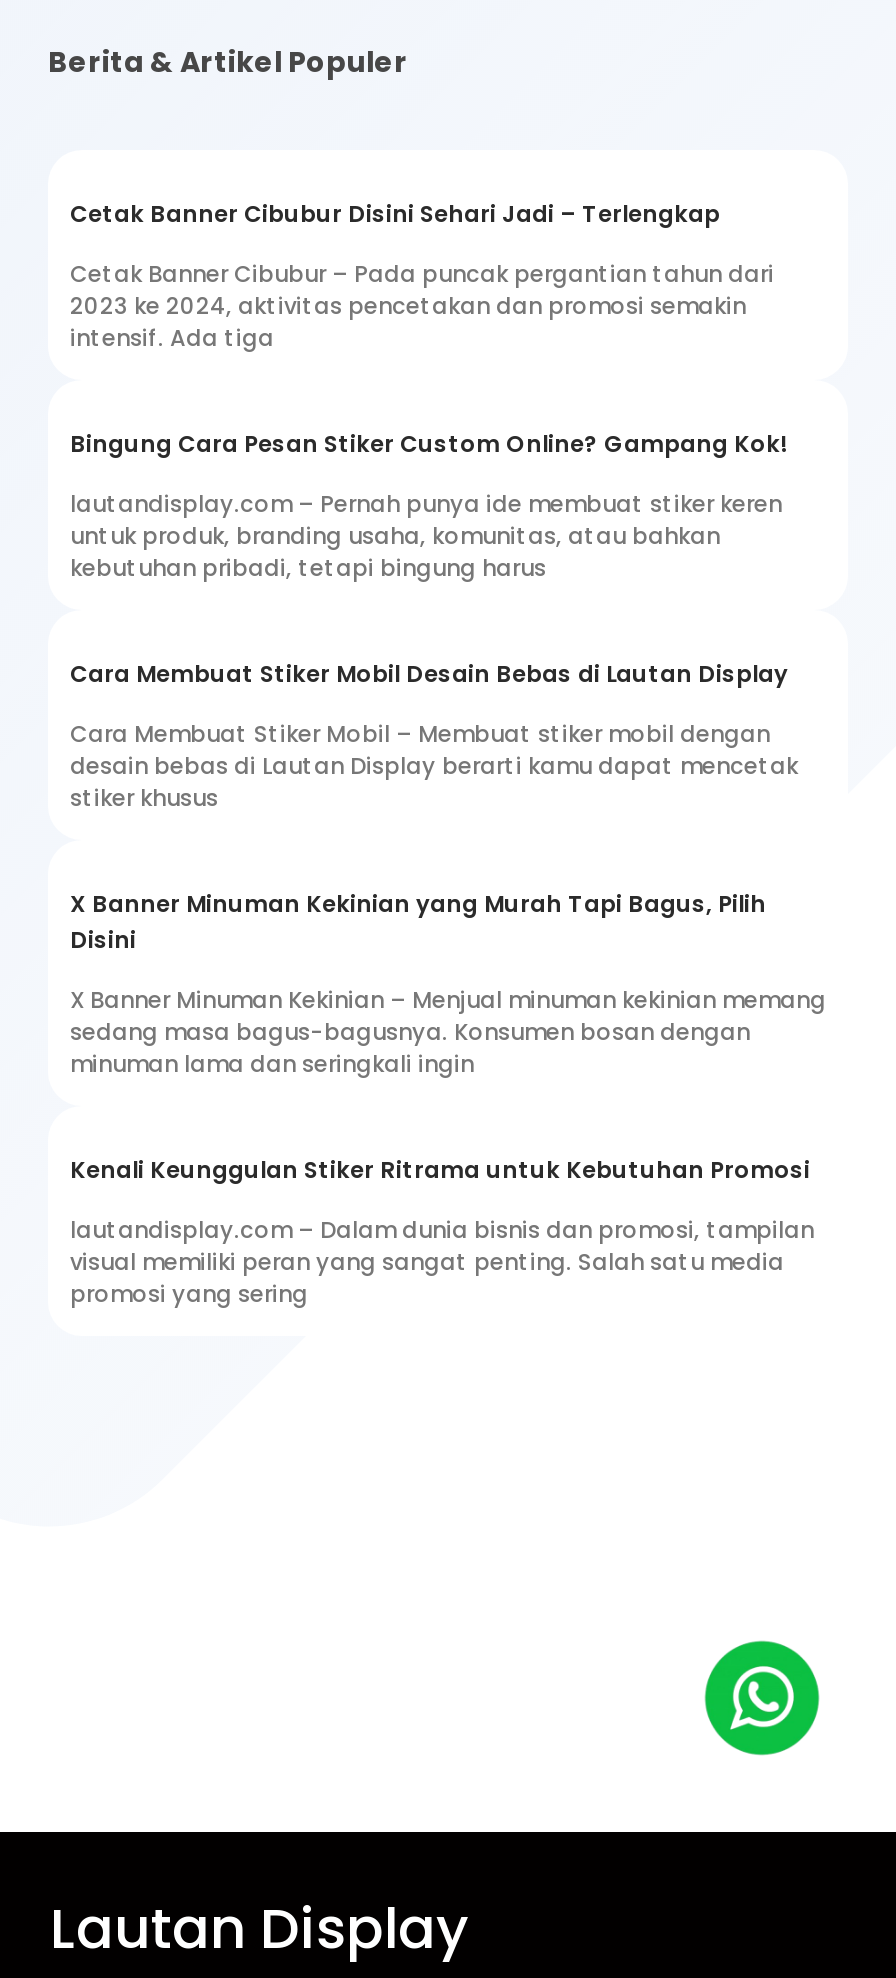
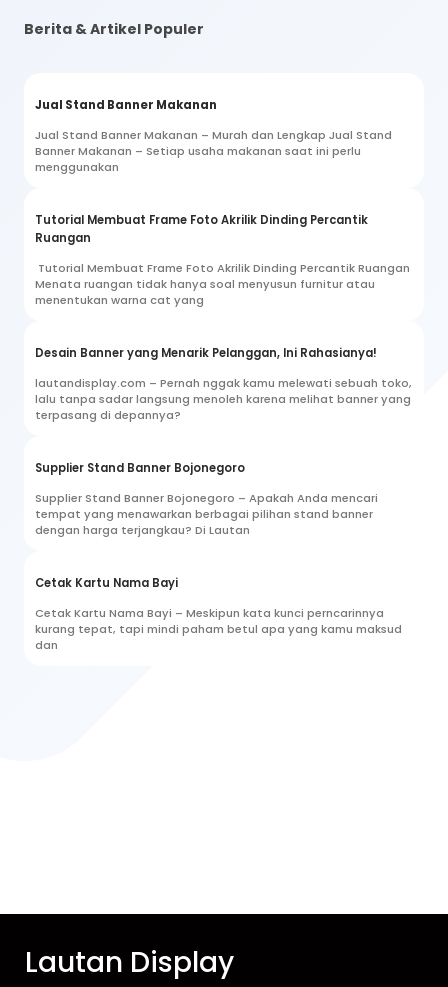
- Cetak Banner Cibubur Disini Sehari Jadi – Terlengkap
+ Jual Stand Banner Makanan

- Cetak Banner Cibubur – Pada puncak pergantian tahun dari
- 2023 ke 2024, aktivitas pencetakan dan promosi semakin
- intensif. Ada tiga
+ Jual Stand Banner Makanan – Murah dan Lengkap Jual Stand
+ Banner Makanan – Setiap usaha makanan saat ini perlu
+ menggunakan

- Bingung Cara Pesan Stiker Custom Online? Gampang Kok!
+ Tutorial Membuat Frame Foto Akrilik Dinding Percantik
+ Ruangan

- lautandisplay.com – Pernah punya ide membuat stiker keren
- untuk produk, branding usaha, komunitas, atau bahkan
- kebutuhan pribadi, tetapi bingung harus
+ Tutorial Membuat Frame Foto Akrilik Dinding Percantik Ruangan
+ Menata ruangan tidak hanya soal menyusun furnitur atau
+ menentukan warna cat yang

- Cara Membuat Stiker Mobil Desain Bebas di Lautan Display
+ Desain Banner yang Menarik Pelanggan, Ini Rahasianya!

- Cara Membuat Stiker Mobil – Membuat stiker mobil dengan
- desain bebas di Lautan Display berarti kamu dapat mencetak
- stiker khusus
+ lautandisplay.com – Pernah nggak kamu melewati sebuah toko,
+ lalu tanpa sadar langsung menoleh karena melihat banner yang
+ terpasang di depannya?

- X Banner Minuman Kekinian yang Murah Tapi Bagus, Pilih
- Disini
+ Supplier Stand Banner Bojonegoro

- X Banner Minuman Kekinian – Menjual minuman kekinian memang
- sedang masa bagus-bagusnya. Konsumen bosan dengan
- minuman lama dan seringkali ingin
+ Supplier Stand Banner Bojonegoro – Apakah Anda mencari
+ tempat yang menawarkan berbagai pilihan stand banner
+ dengan harga terjangkau? Di Lautan

- Kenali Keunggulan Stiker Ritrama untuk Kebutuhan Promosi
+ Cetak Kartu Nama Bayi

- lautandisplay.com – Dalam dunia bisnis dan promosi, tampilan
- visual memiliki peran yang sangat penting. Salah satu media
- promosi yang sering
+ Cetak Kartu Nama Bayi – Meskipun kata kunci perncarinnya
+ kurang tepat, tapi mindi paham betul apa yang kamu maksud
+ dan

- [image]
